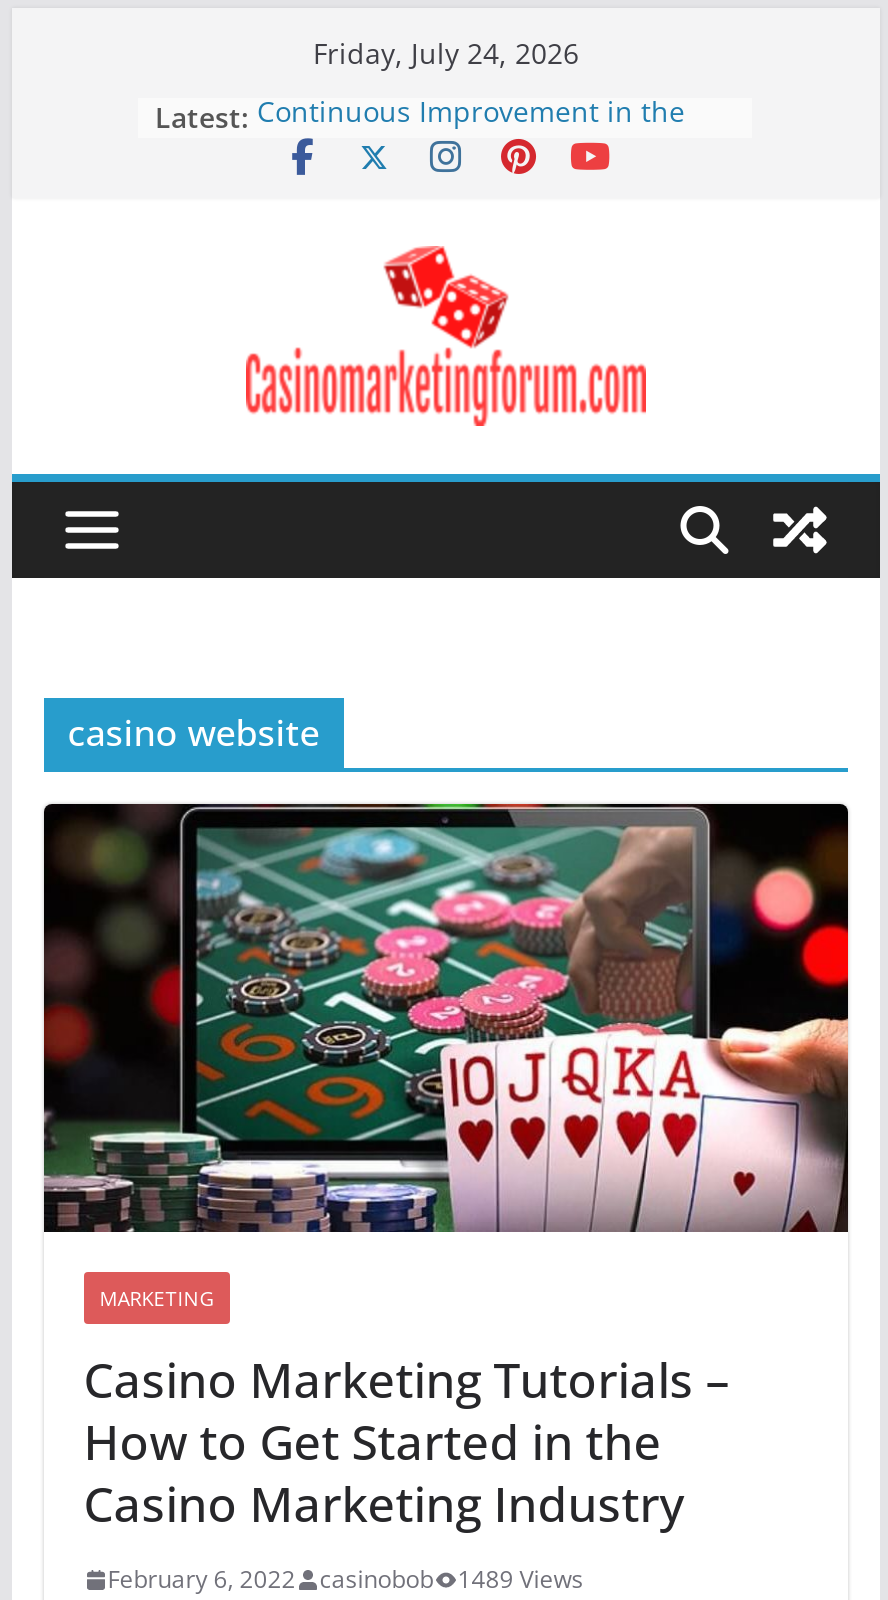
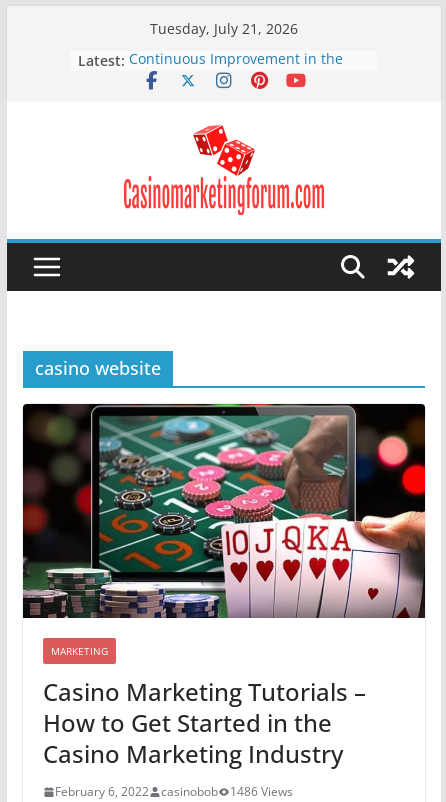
- Friday, July 24, 2026
+ Tuesday, July 21, 2026

- February 6, 2022 casinobob 1489 Views
+ February 6, 2022 casinobob 1486 Views
